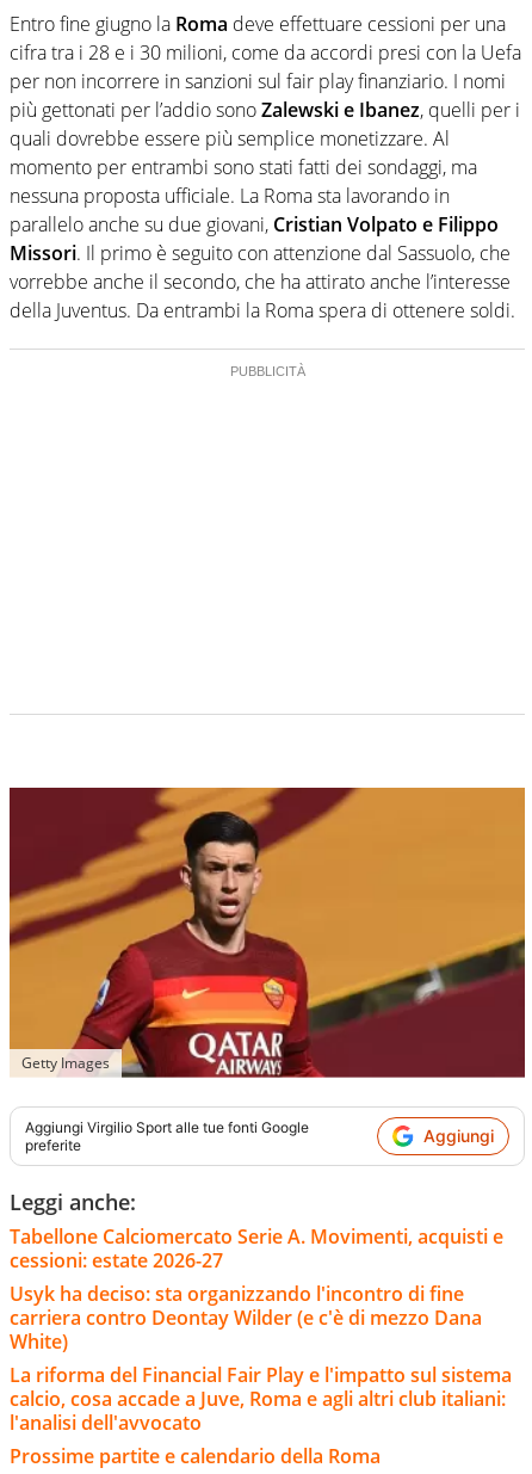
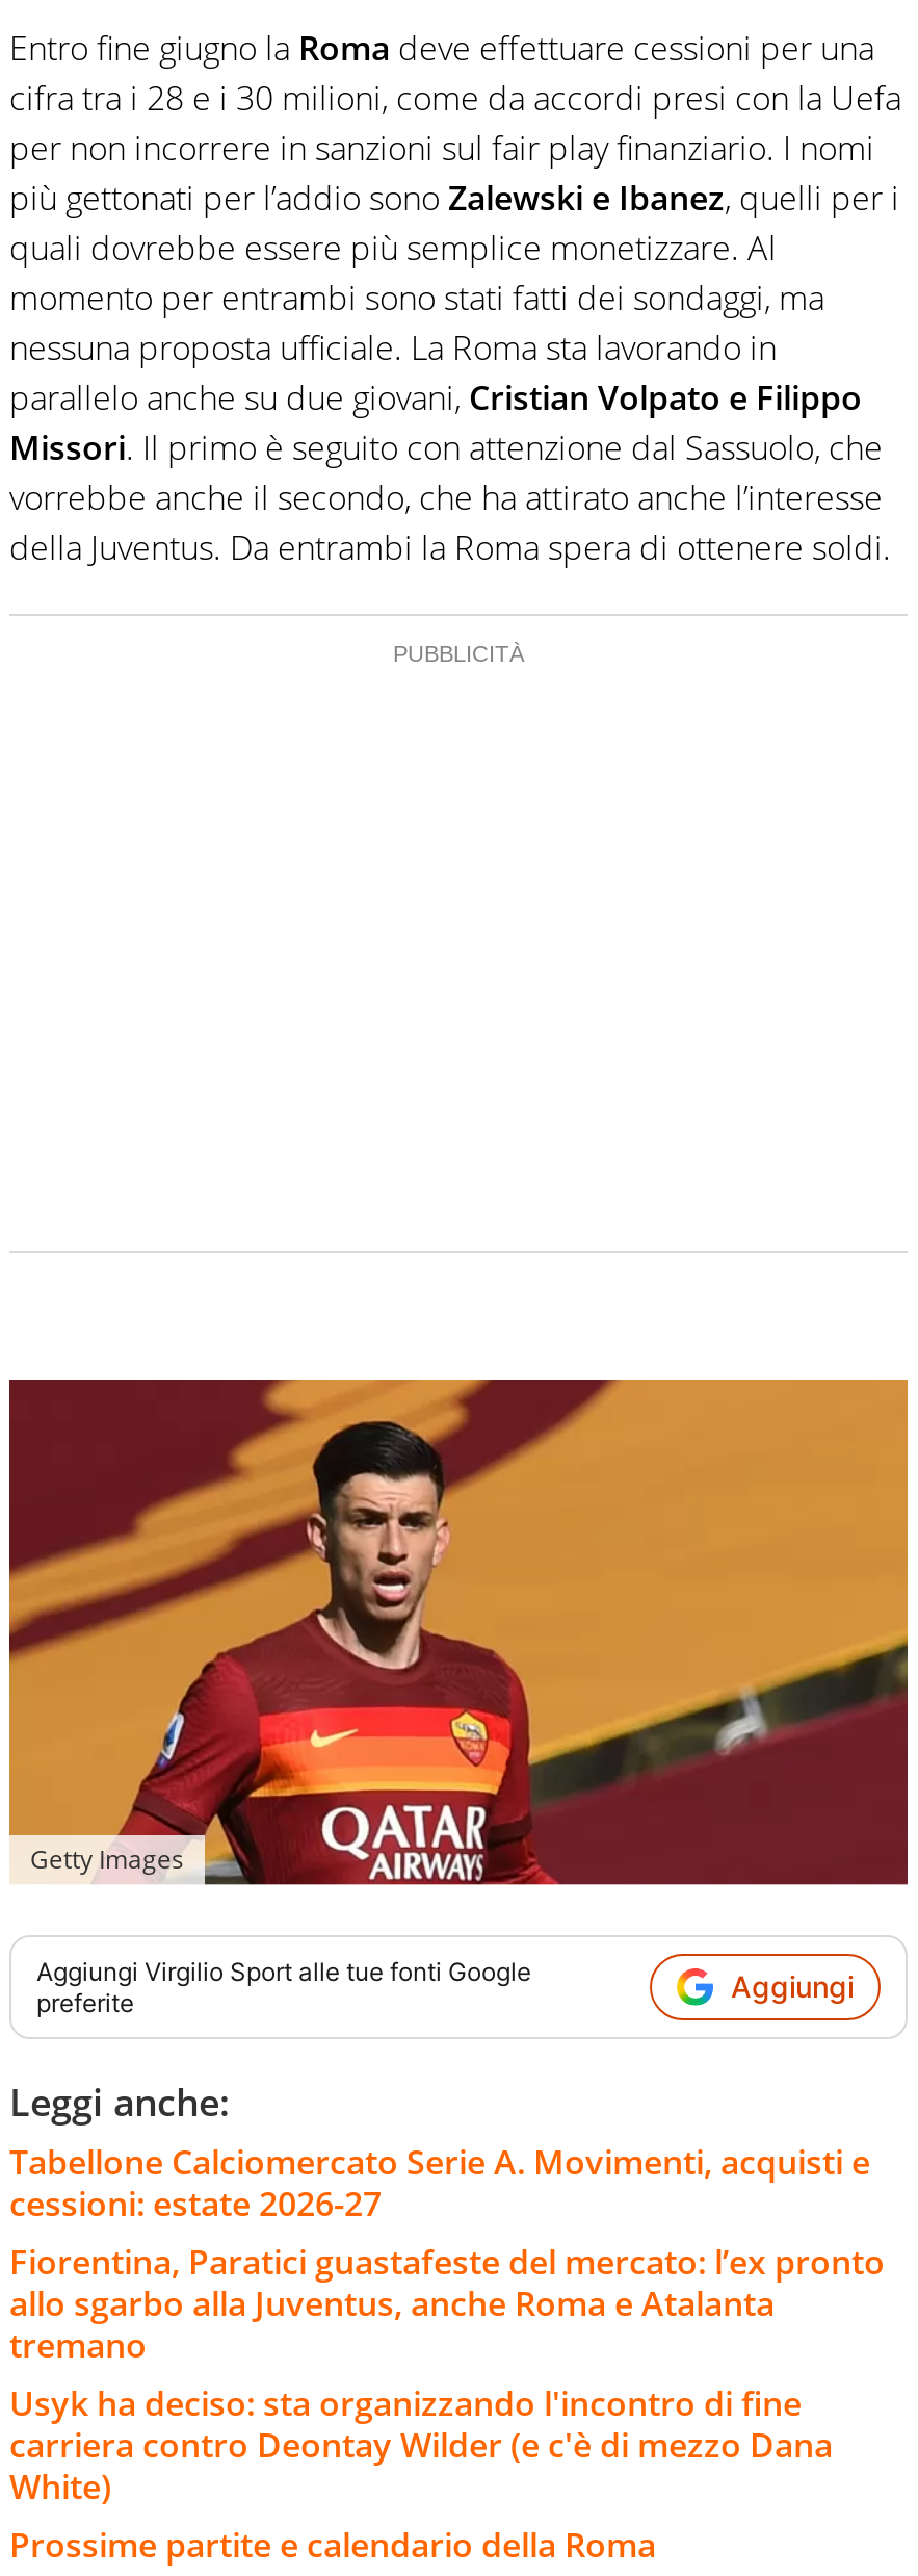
+ Fiorentina, Paratici guastafeste del mercato: l’ex pronto
+ allo sgarbo alla Juventus, anche Roma e Atalanta
+ tremano

moved down: Usyk ha deciso: sta organizzando l'incontro di fine | carriera contro Deontay Wilder (e c'è di mezzo Dana | White)

- La riforma del Financial Fair Play e l'impatto sul sistema
- calcio, cosa accade a Juve, Roma e agli altri club italiani:
- l'analisi dell'avvocato
